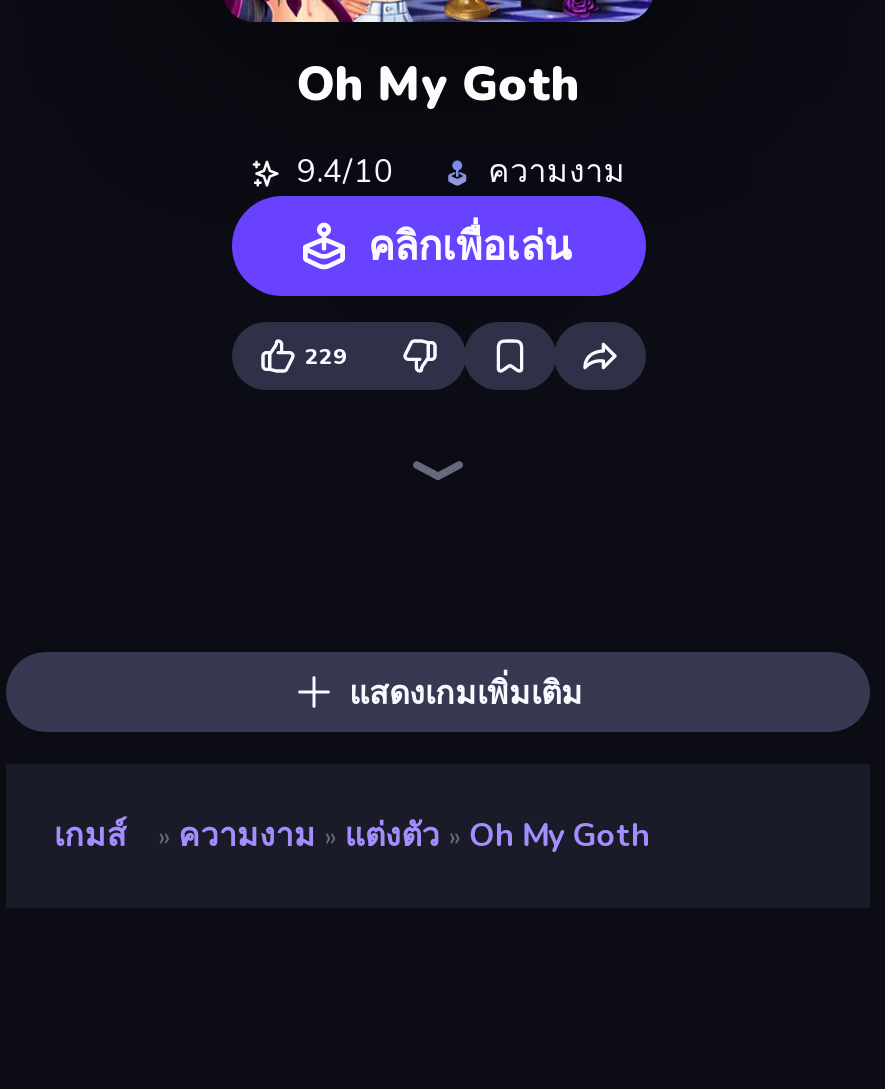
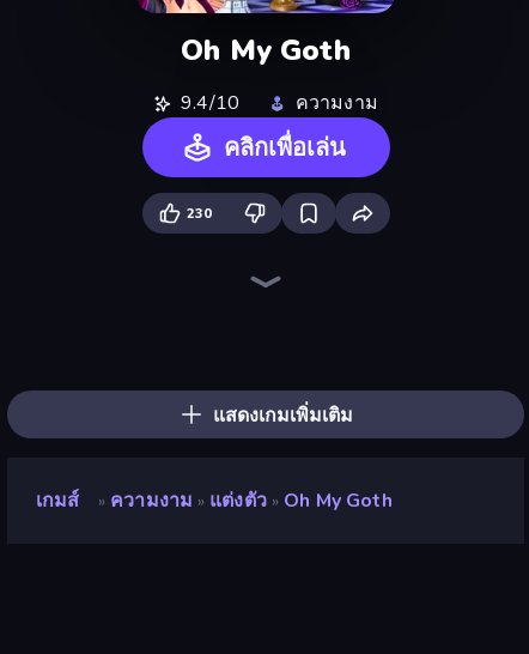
- 229
+ 230
